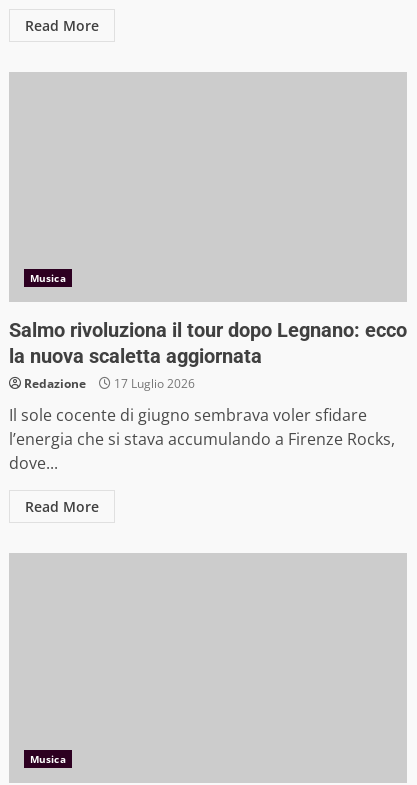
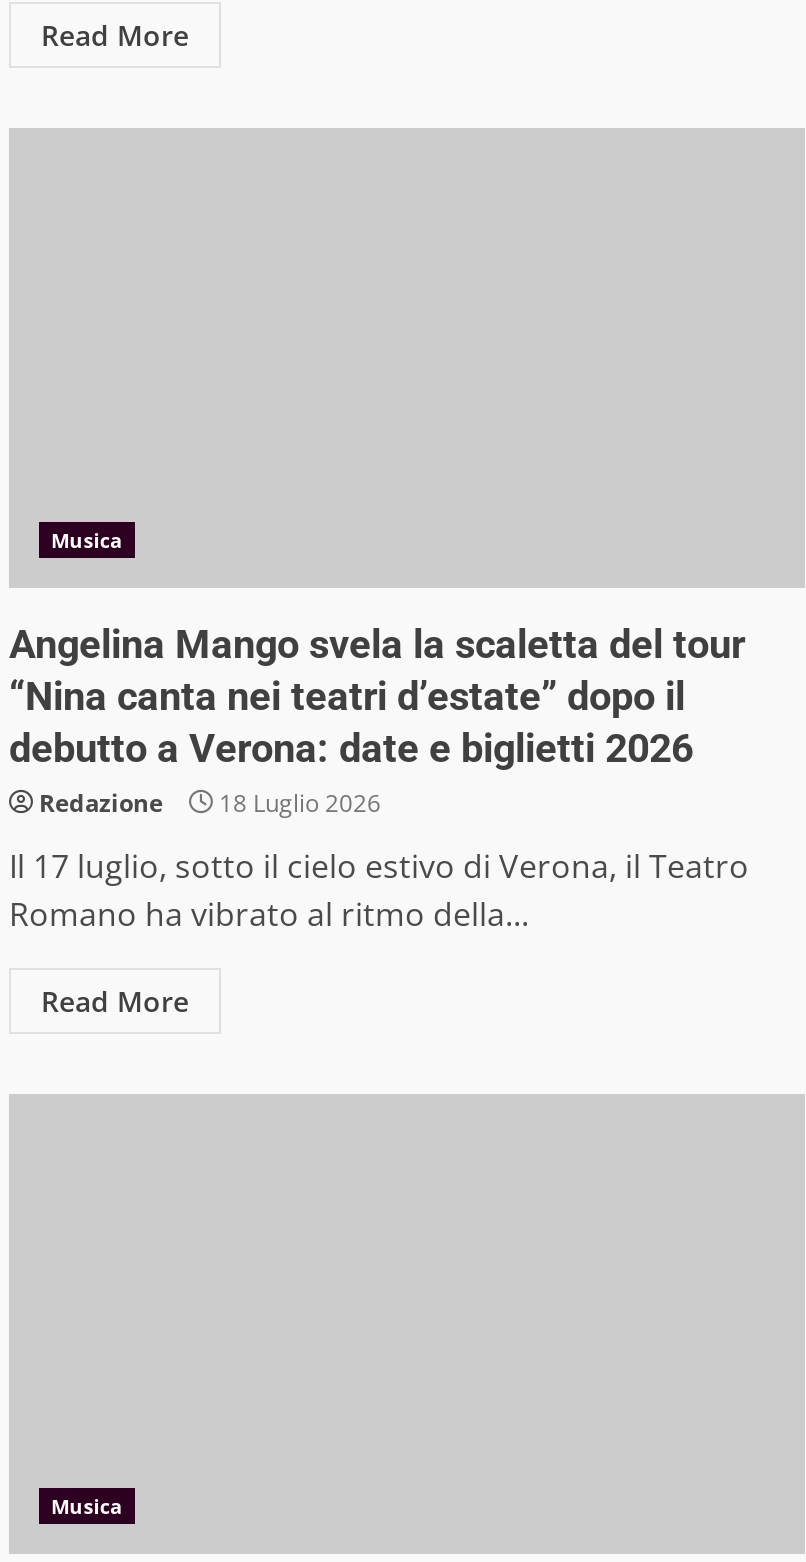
- Salmo rivoluziona il tour dopo Legnano: ecco
- la nuova scaletta aggiornata
+ Angelina Mango svela la scaletta del tour
+ “Nina canta nei teatri d’estate” dopo il
+ debutto a Verona: date e biglietti 2026

- Redazione 17 Luglio 2026
+ Redazione 18 Luglio 2026

moved down: Redazione

- Il sole cocente di giugno sembrava voler sfidare
- l’energia che si stava accumulando a Firenze Rocks,
- dove...
+ Il 17 luglio, sotto il cielo estivo di Verona, il Teatro
+ Romano ha vibrato al ritmo della...
